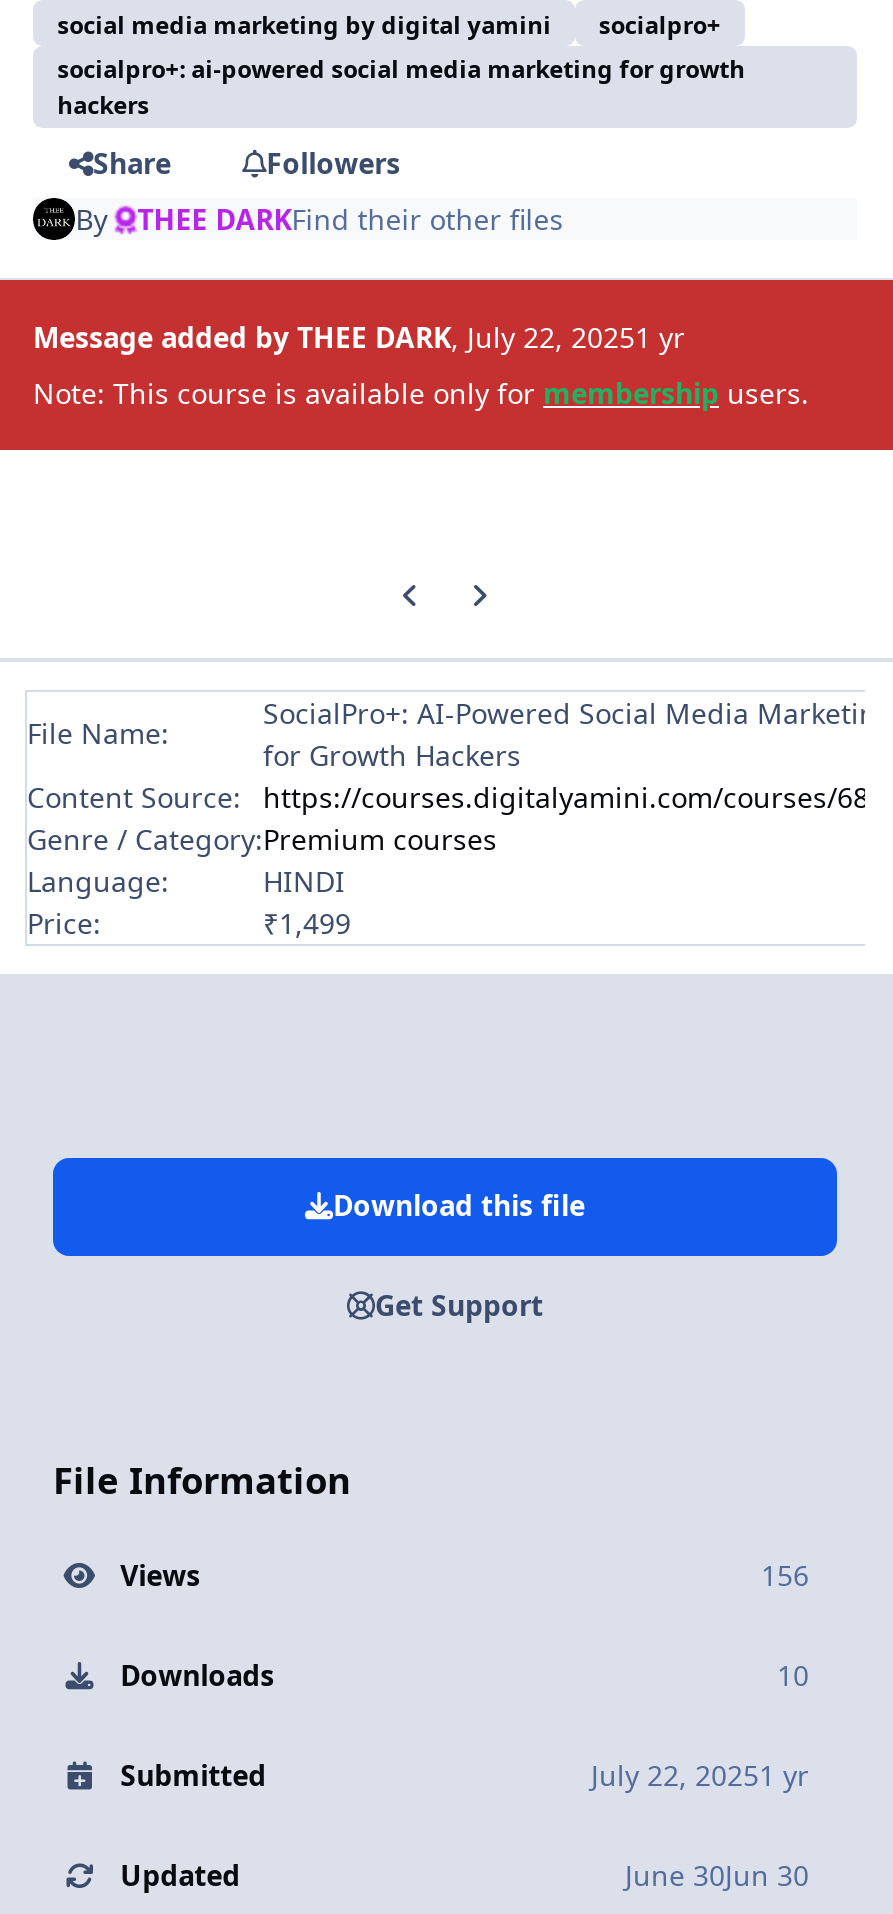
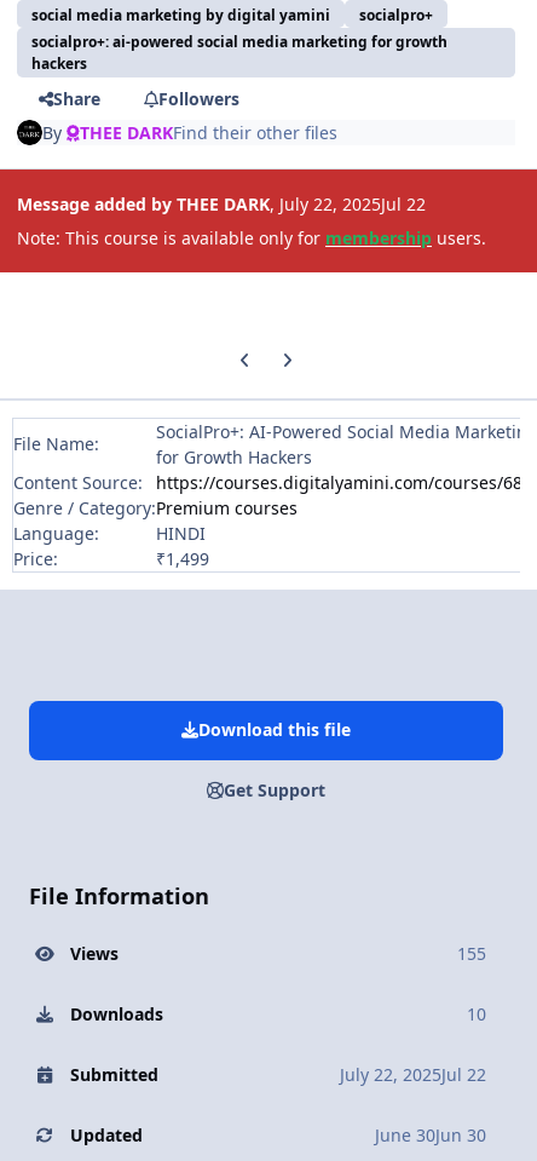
- Message added by THEE DARK, July 22, 20251 yr
+ Message added by THEE DARK, July 22, 2025Jul 22

- 156
+ 155

- July 22, 20251 yr
+ July 22, 2025Jul 22
